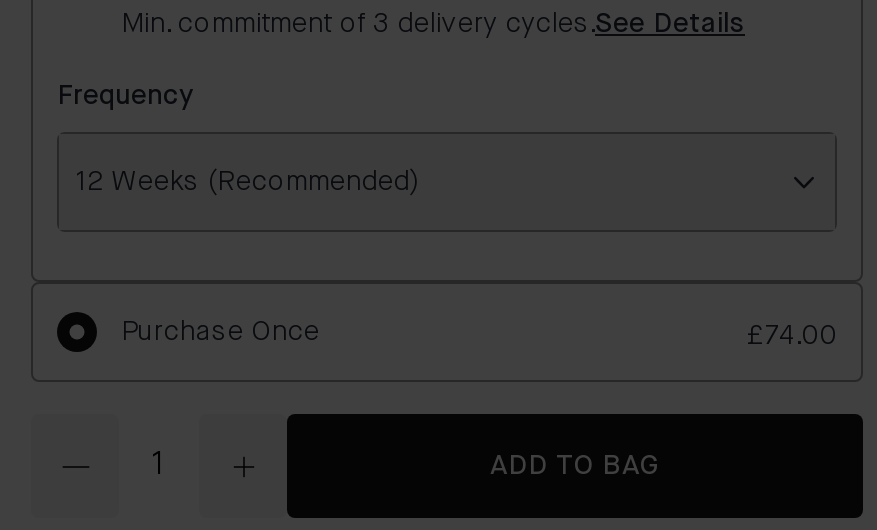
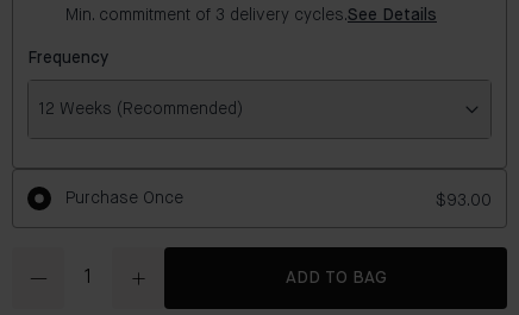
- £74.00
+ $93.00
